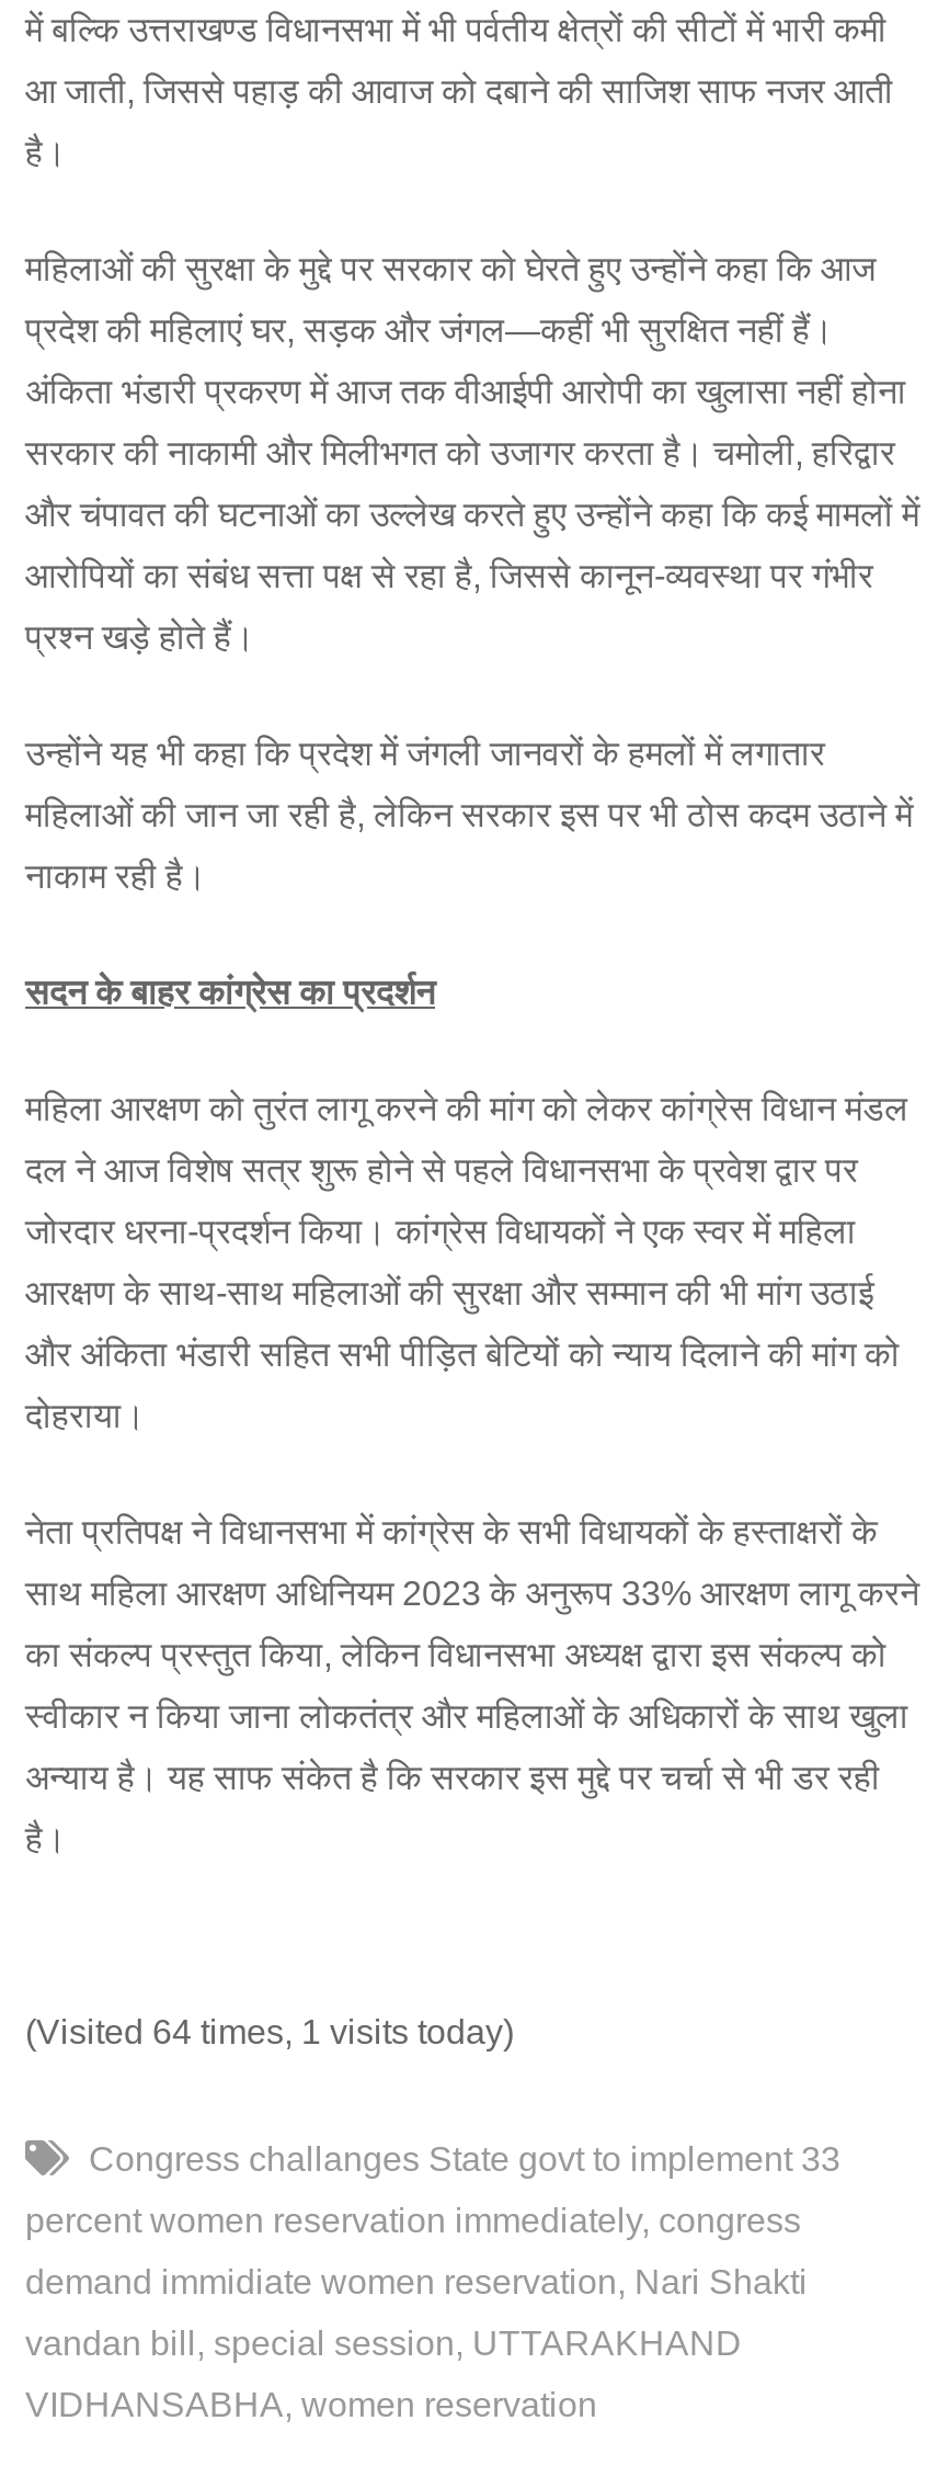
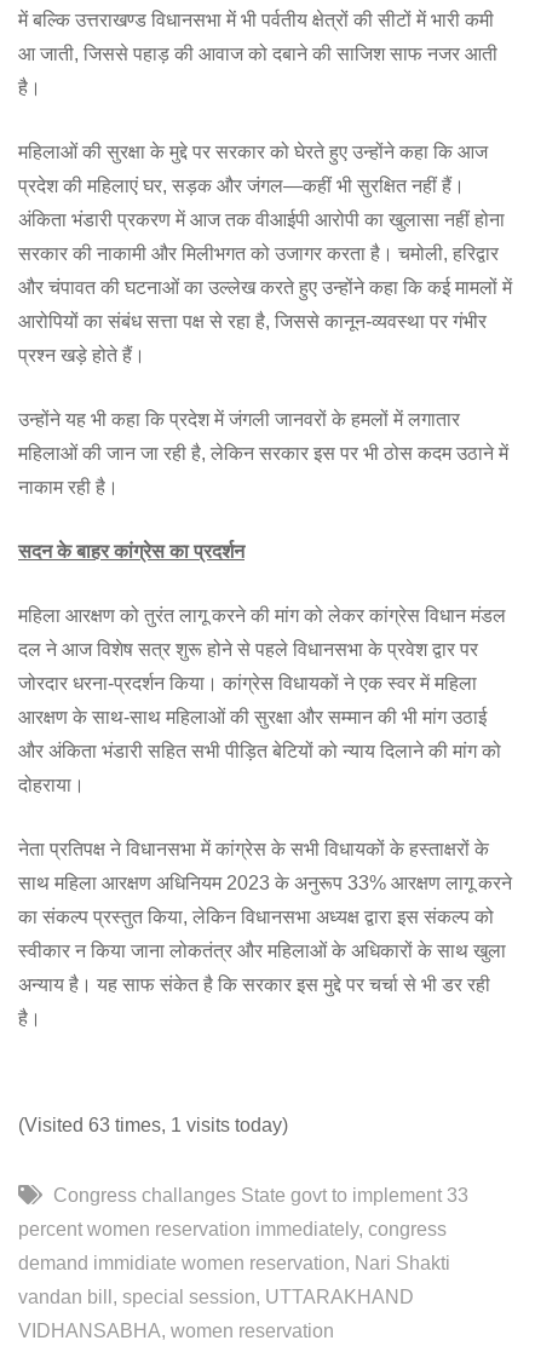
- (Visited 64 times, 1 visits today)
+ (Visited 63 times, 1 visits today)
